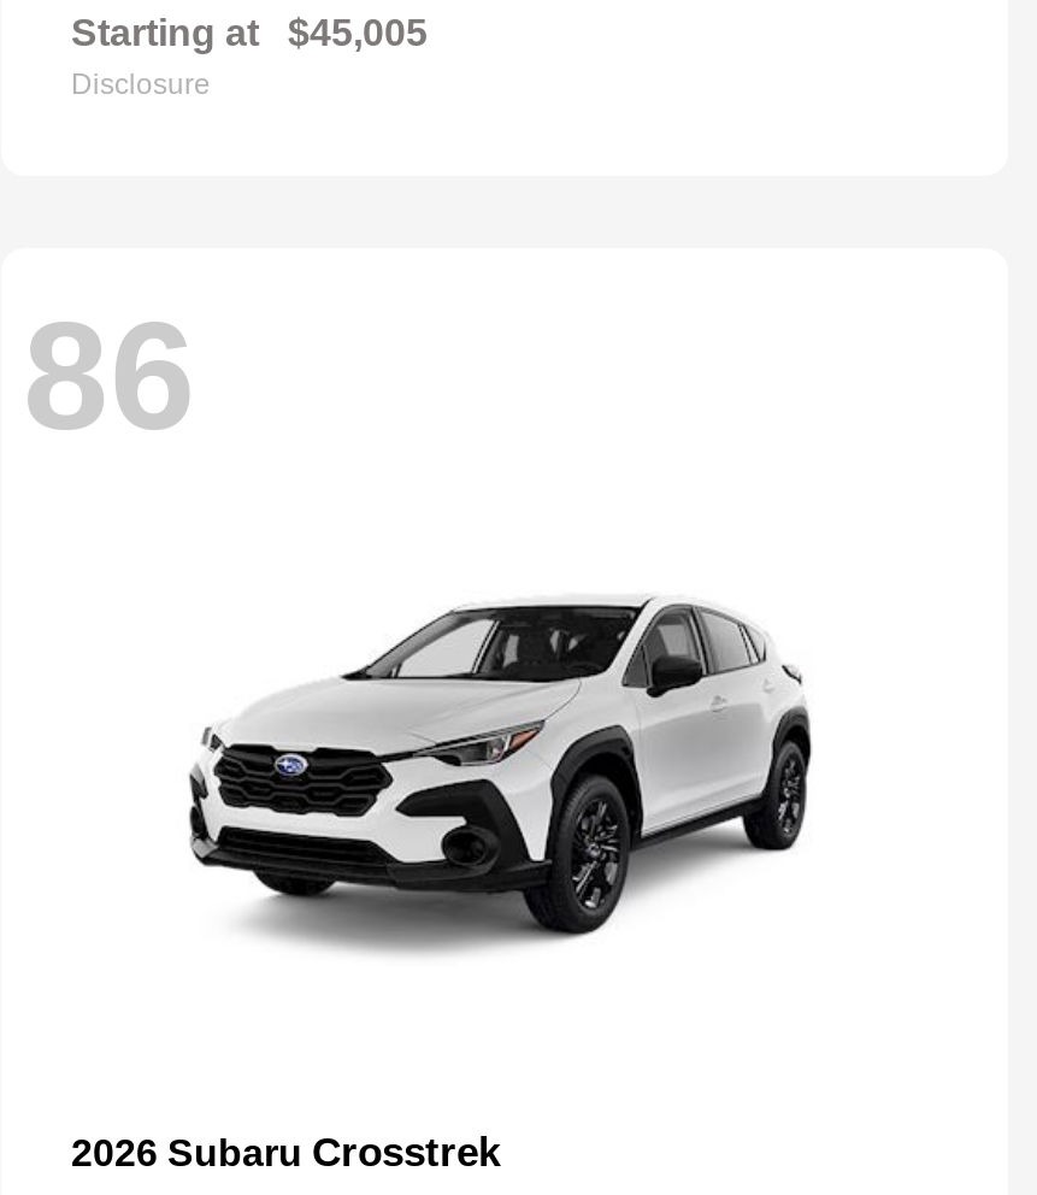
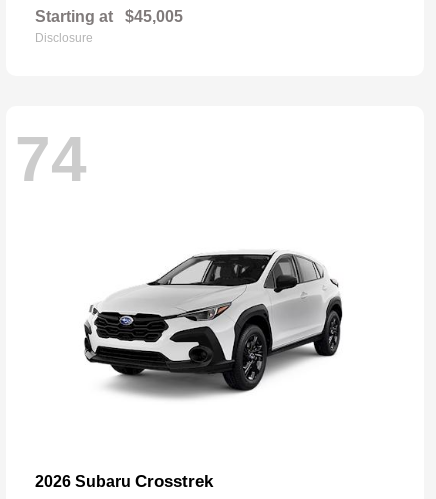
- 86
+ 74
